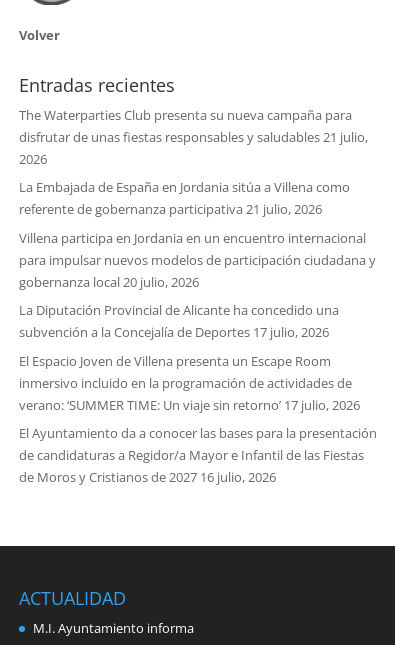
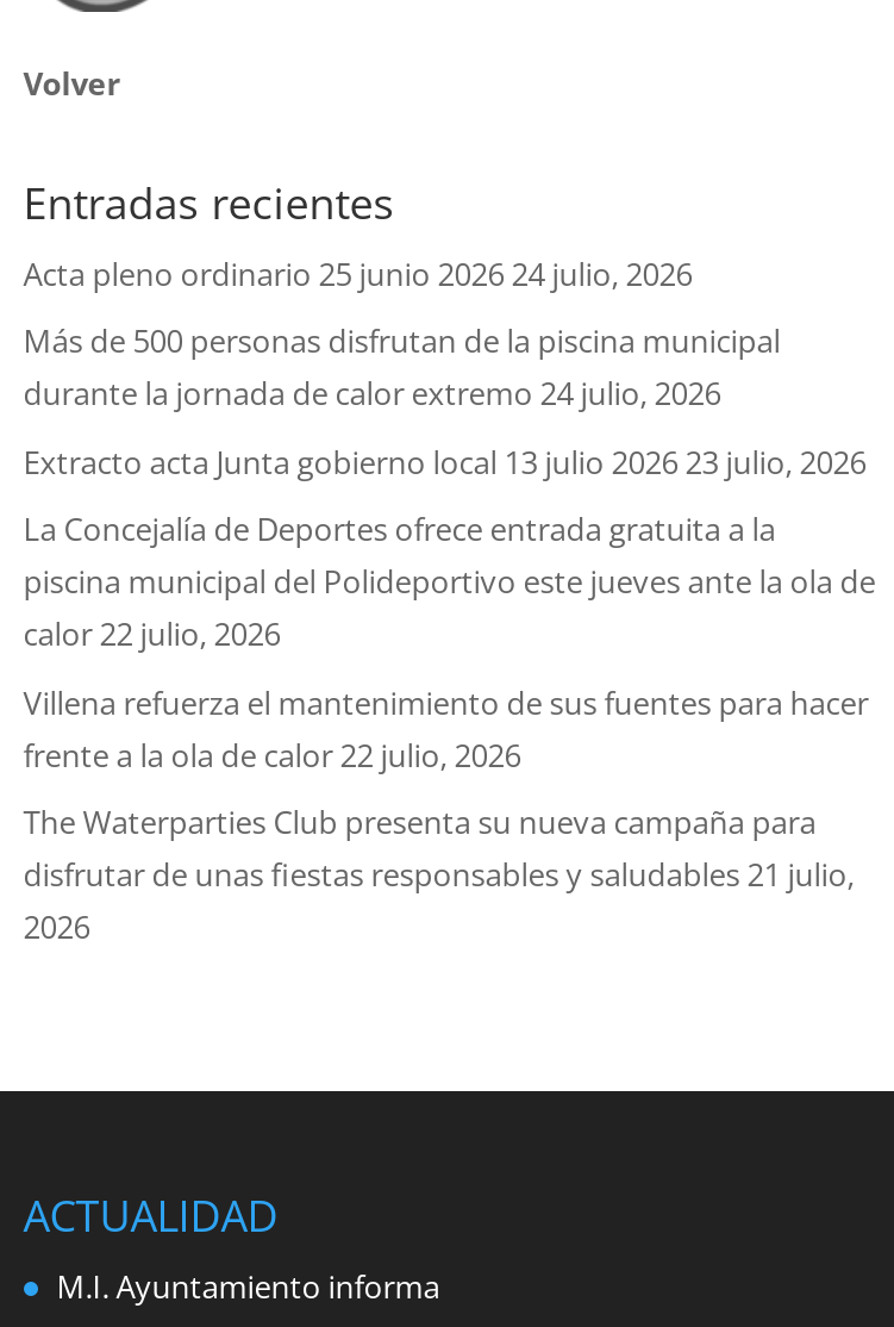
+ Acta pleno ordinario 25 junio 2026 24 julio, 2026
+ Más de 500 personas disfrutan de la piscina municipal
+ durante la jornada de calor extremo 24 julio, 2026
+ Extracto acta Junta gobierno local 13 julio 2026 23 julio, 2026
+ La Concejalía de Deportes ofrece entrada gratuita a la
+ piscina municipal del Polideportivo este jueves ante la ola de
+ calor 22 julio, 2026
+ Villena refuerza el mantenimiento de sus fuentes para hacer
+ frente a la ola de calor 22 julio, 2026

moved down: The Waterparties Club presenta su nueva campaña para | disfrutar de unas fiestas responsables y saludables 21 julio, | 2026

- La Embajada de España en Jordania sitúa a Villena como
- referente de gobernanza participativa 21 julio, 2026
- Villena participa en Jordania en un encuentro internacional
- para impulsar nuevos modelos de participación ciudadana y
- gobernanza local 20 julio, 2026
- La Diputación Provincial de Alicante ha concedido una
- subvención a la Concejalía de Deportes 17 julio, 2026
- El Espacio Joven de Villena presenta un Escape Room
- inmersivo incluido en la programación de actividades de
- verano: ‘SUMMER TIME: Un viaje sin retorno’ 17 julio, 2026
- El Ayuntamiento da a conocer las bases para la presentación
- de candidaturas a Regidor/a Mayor e Infantil de las Fiestas
- de Moros y Cristianos de 2027 16 julio, 2026
